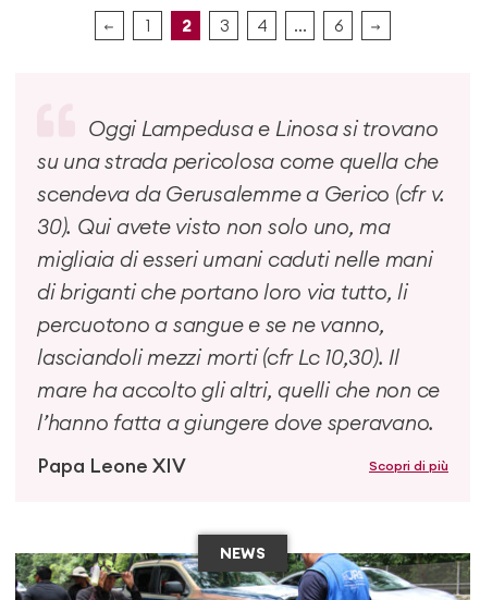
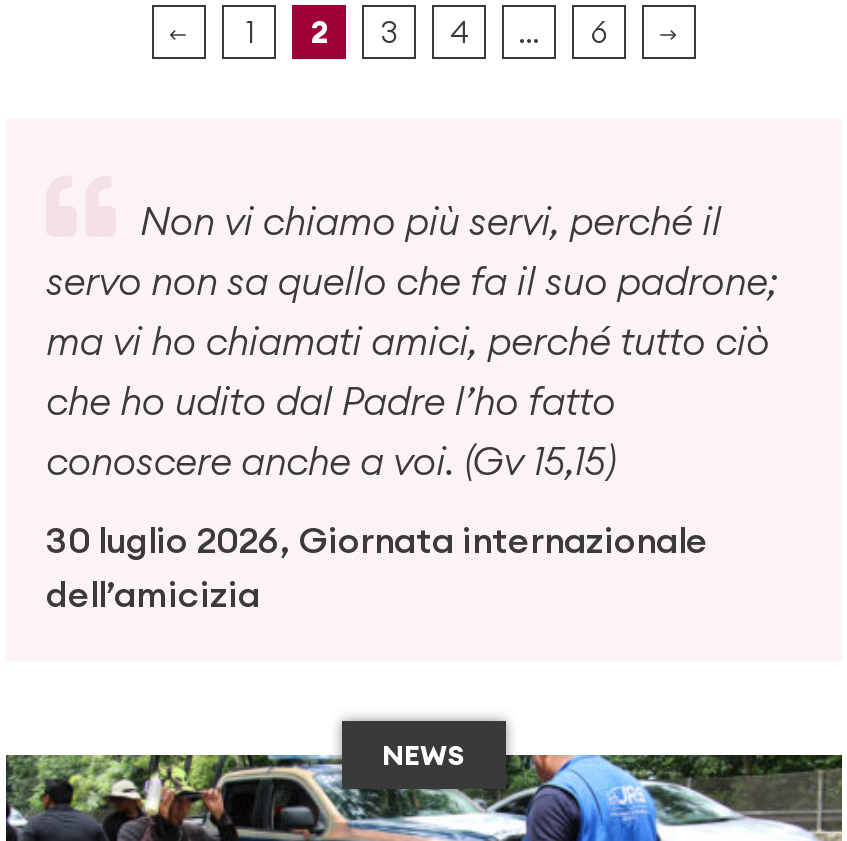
- Oggi Lampedusa e Linosa si trovano
- su una strada pericolosa come quella che
- scendeva da Gerusalemme a Gerico (cfr v.
- 30). Qui avete visto non solo uno, ma
- migliaia di esseri umani caduti nelle mani
- di briganti che portano loro via tutto, li
- percuotono a sangue e se ne vanno,
- lasciandoli mezzi morti (cfr Lc 10,30). Il
- mare ha accolto gli altri, quelli che non ce
- l’hanno fatta a giungere dove speravano.
+ Non vi chiamo più servi, perché il
+ servo non sa quello che fa il suo padrone;
+ ma vi ho chiamati amici, perché tutto ciò
+ che ho udito dal Padre l’ho fatto
+ conoscere anche a voi. (Gv 15,15)

- Papa Leone XIV
- Scopri di più
+ 30 luglio 2026, Giornata internazionale
+ dell’amicizia
